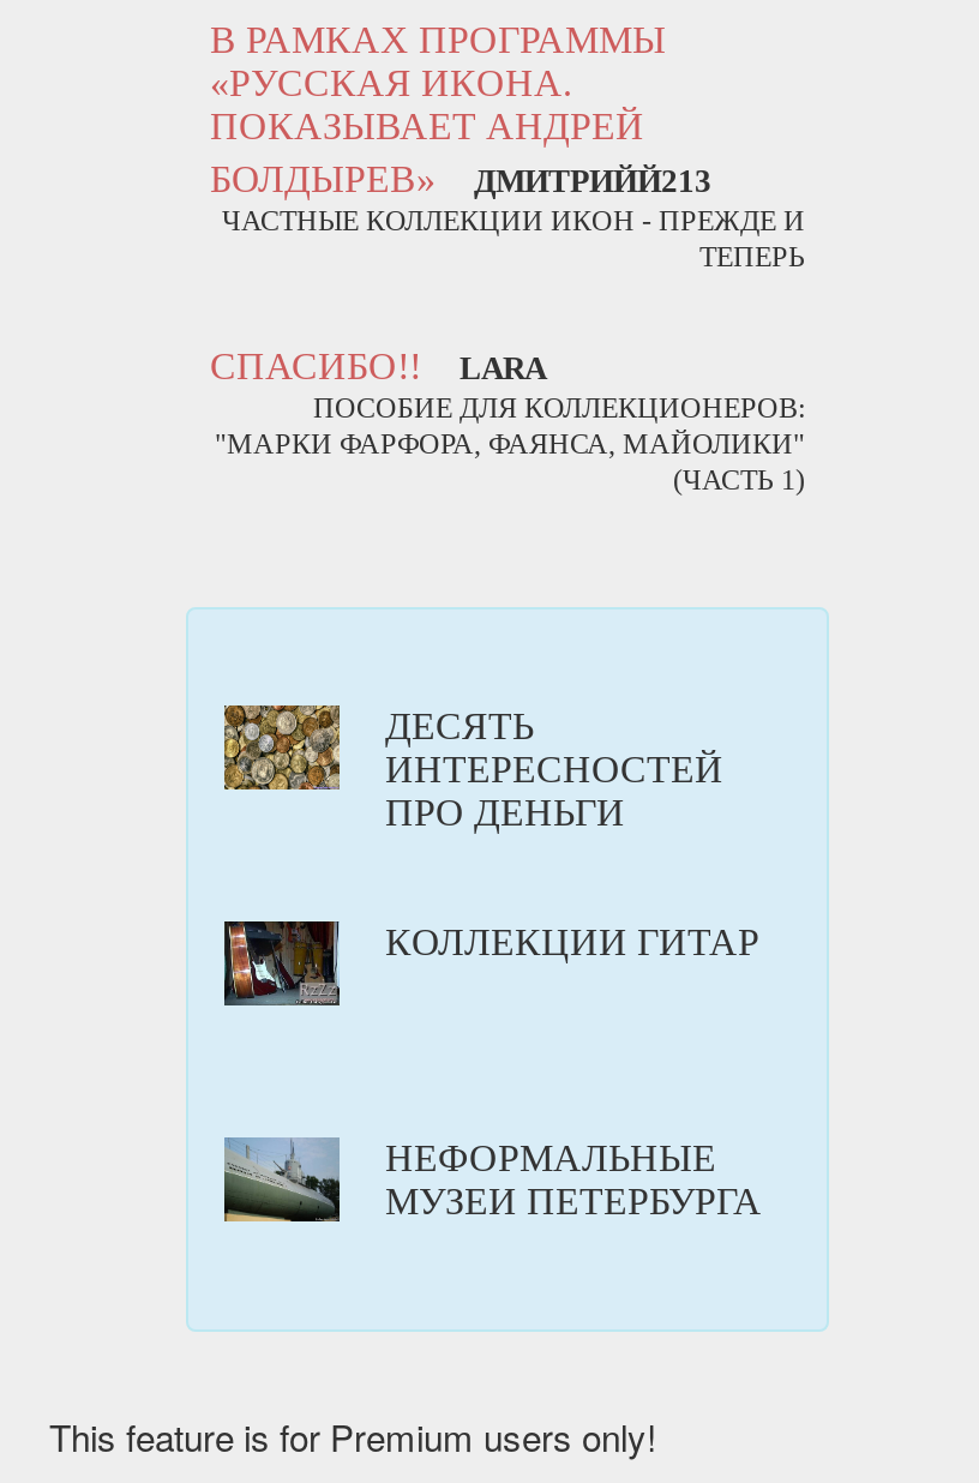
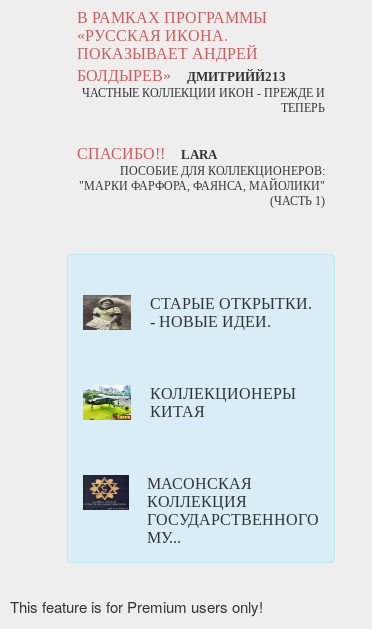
- [image]
- ДЕСЯТЬ
- ИНТЕРЕСНОСТЕЙ
- ПРО ДЕНЬГИ
+ [image]
+ СТАРЫЕ ОТКРЫТКИ.
+ - НОВЫЕ ИДЕИ.

- [image]
- КОЛЛЕКЦИИ ГИТАР
+ [image]
+ КОЛЛЕКЦИОНЕРЫ
+ КИТАЯ

- [image]
- НЕФОРМАЛЬНЫЕ
- МУЗЕИ ПЕТЕРБУРГА
+ [image]
+ МАСОНСКАЯ
+ КОЛЛЕКЦИЯ
+ ГОСУДАРСТВЕННОГО
+ МУ...
